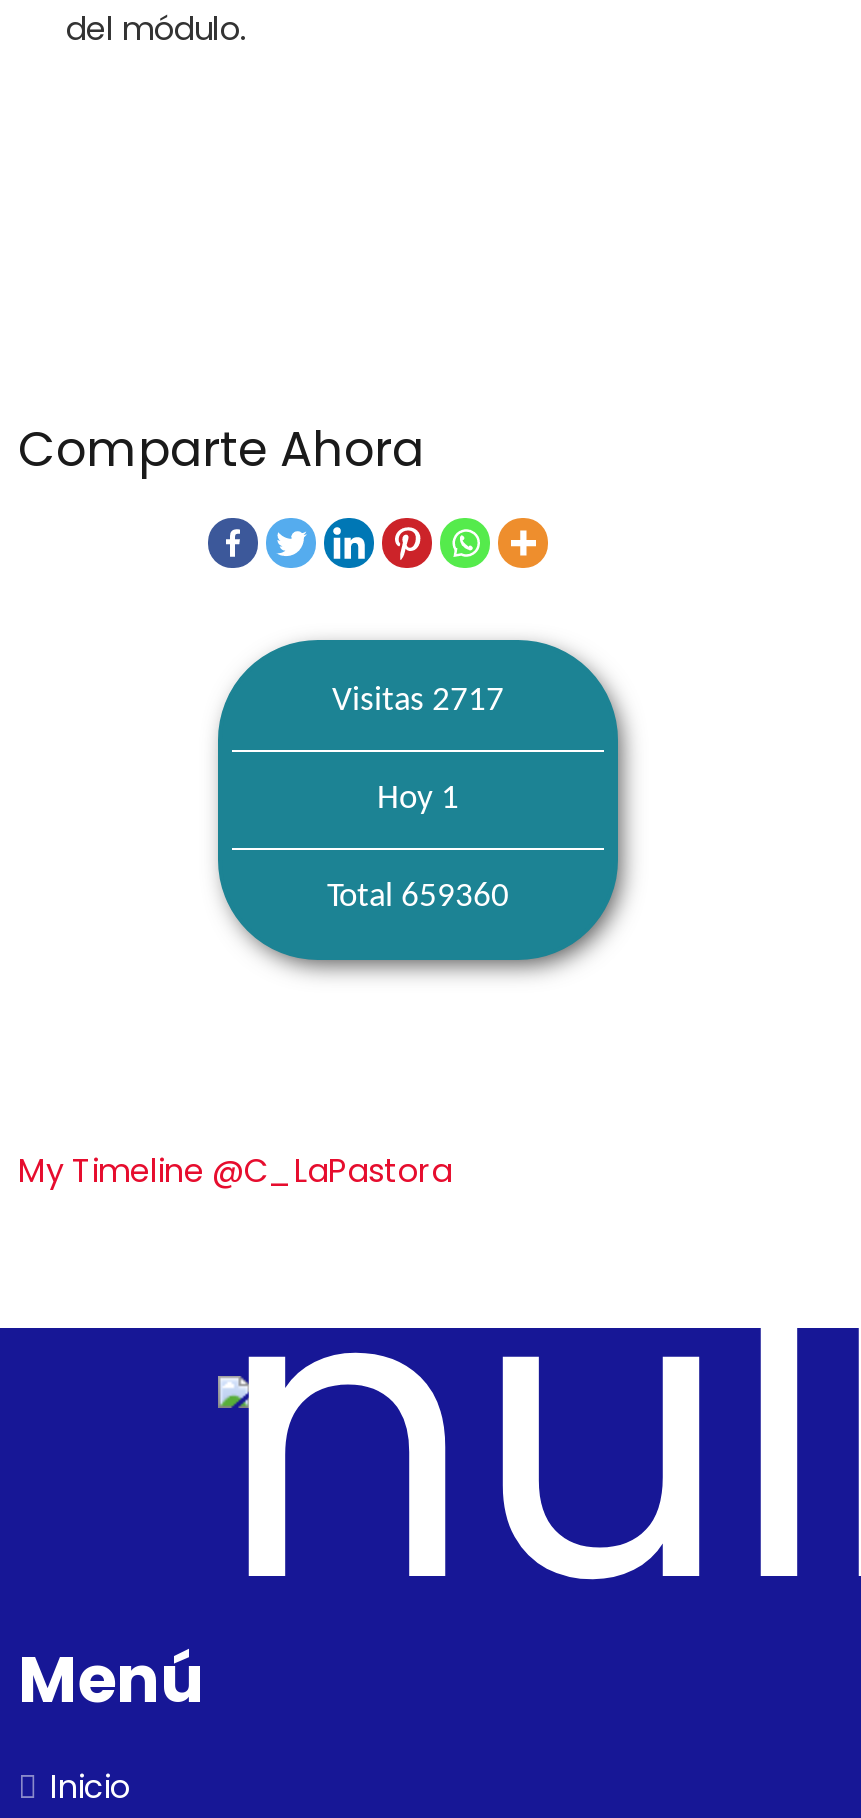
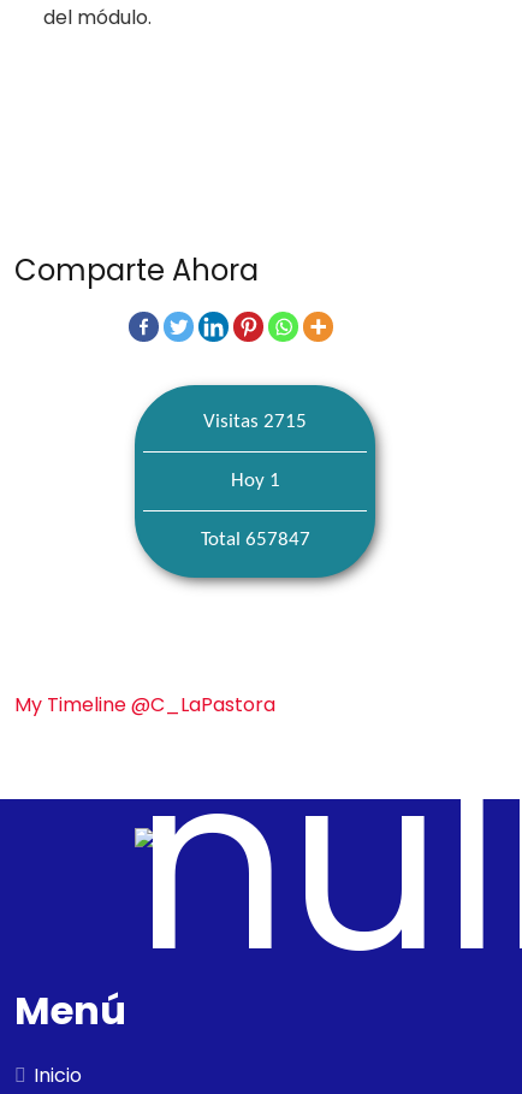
- Visitas 2717
+ Visitas 2715

- Total 659360
+ Total 657847
